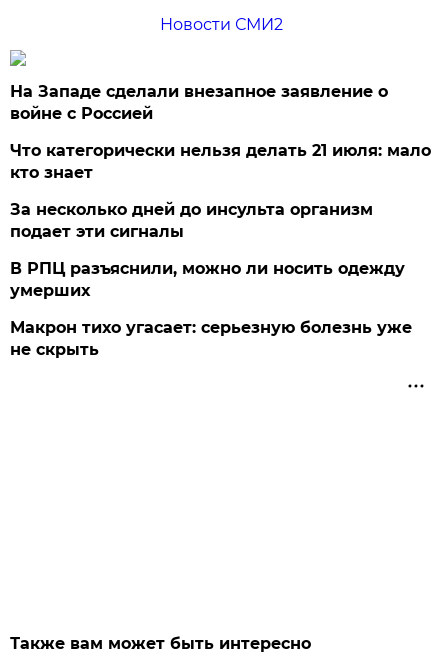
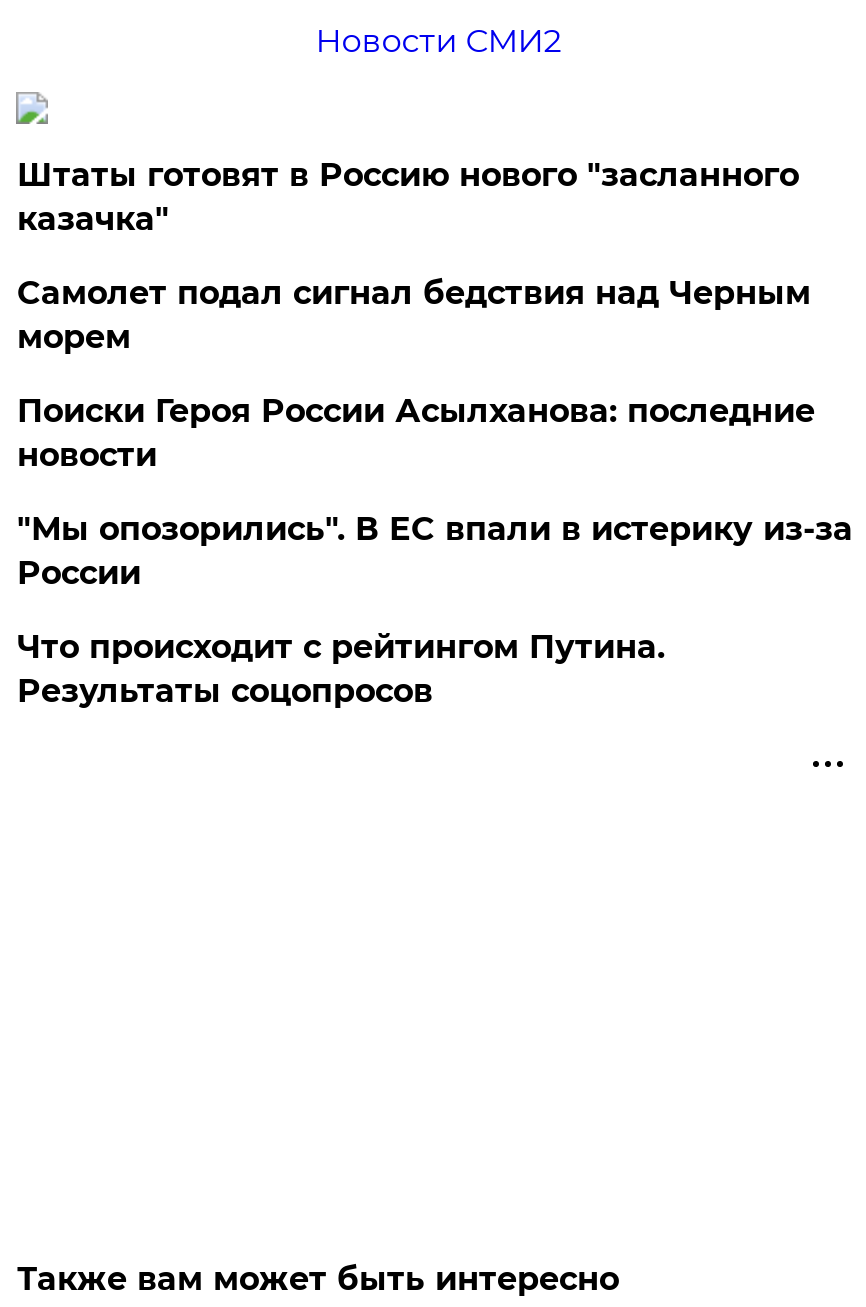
- На Западе сделали внезапное заявление о
- войне с Россией
+ Штаты готовят в Россию нового "засланного
+ казачка"

- Что категорически нельзя делать 21 июля: мало
- кто знает
+ Самолет подал сигнал бедствия над Черным
+ морем

- За несколько дней до инсульта организм
- подает эти сигналы
+ Поиски Героя России Асылханова: последние
+ новости

- В РПЦ разъяснили, можно ли носить одежду
- умерших
+ "Мы опозорились". В ЕС впали в истерику из-за
+ России

- Макрон тихо угасает: серьезную болезнь уже
- не скрыть
+ Что происходит с рейтингом Путина.
+ Результаты соцопросов
